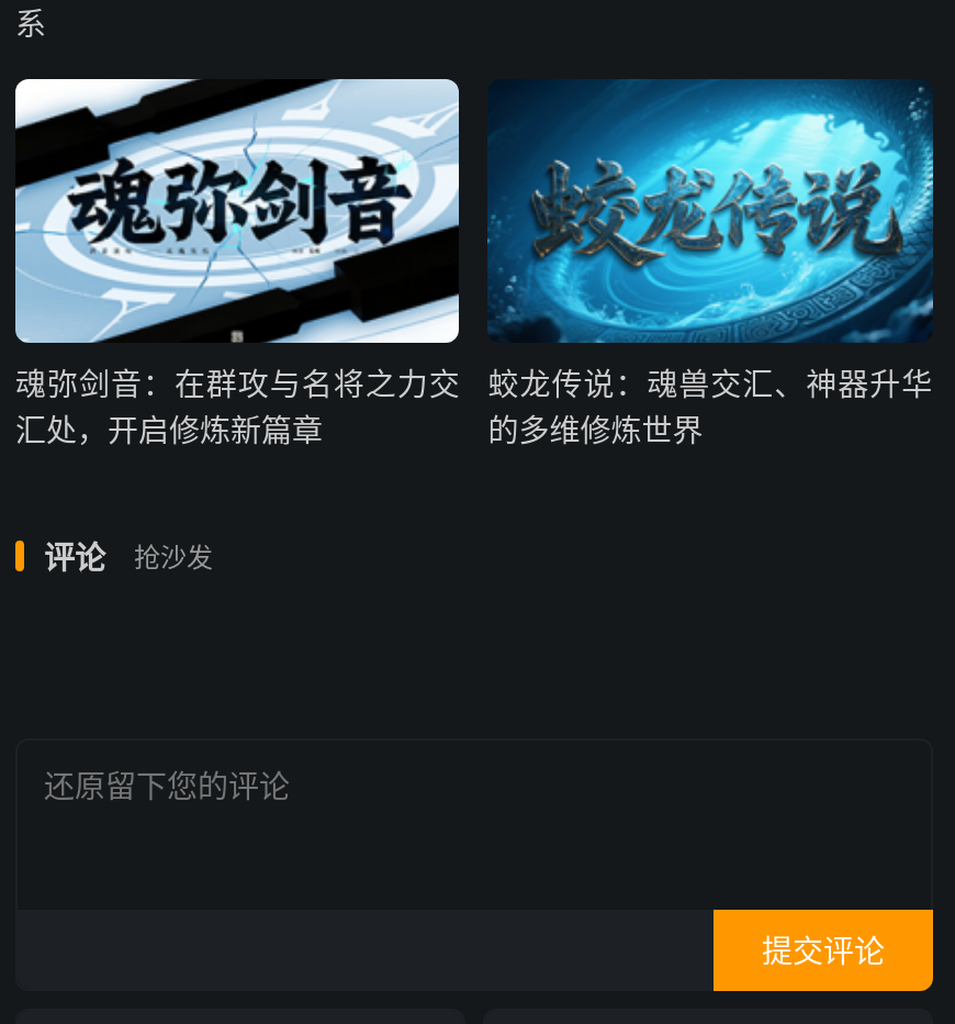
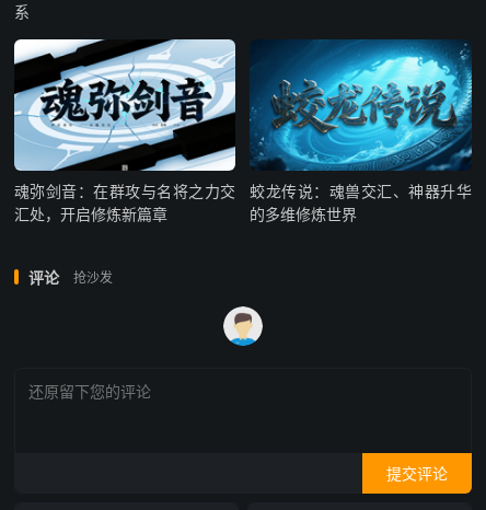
+ [image]
